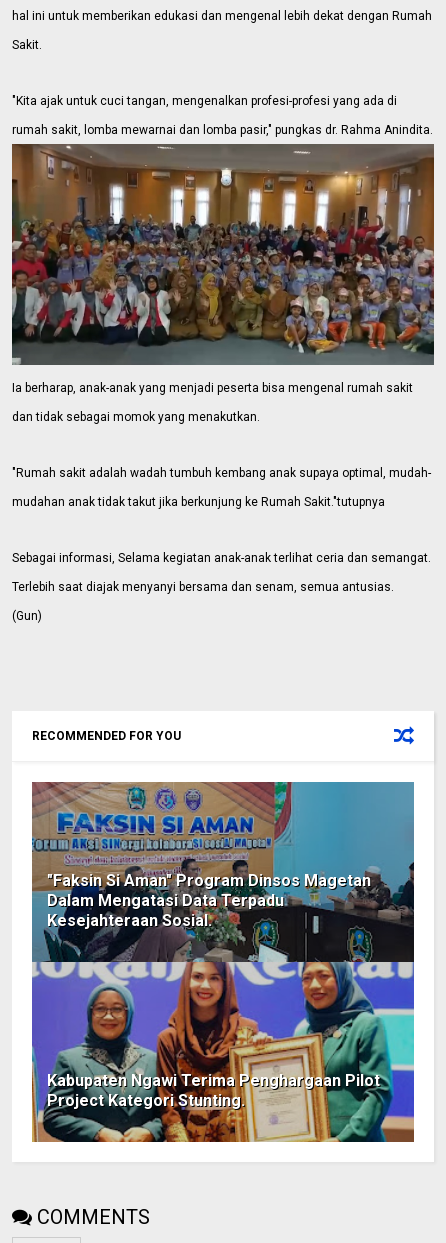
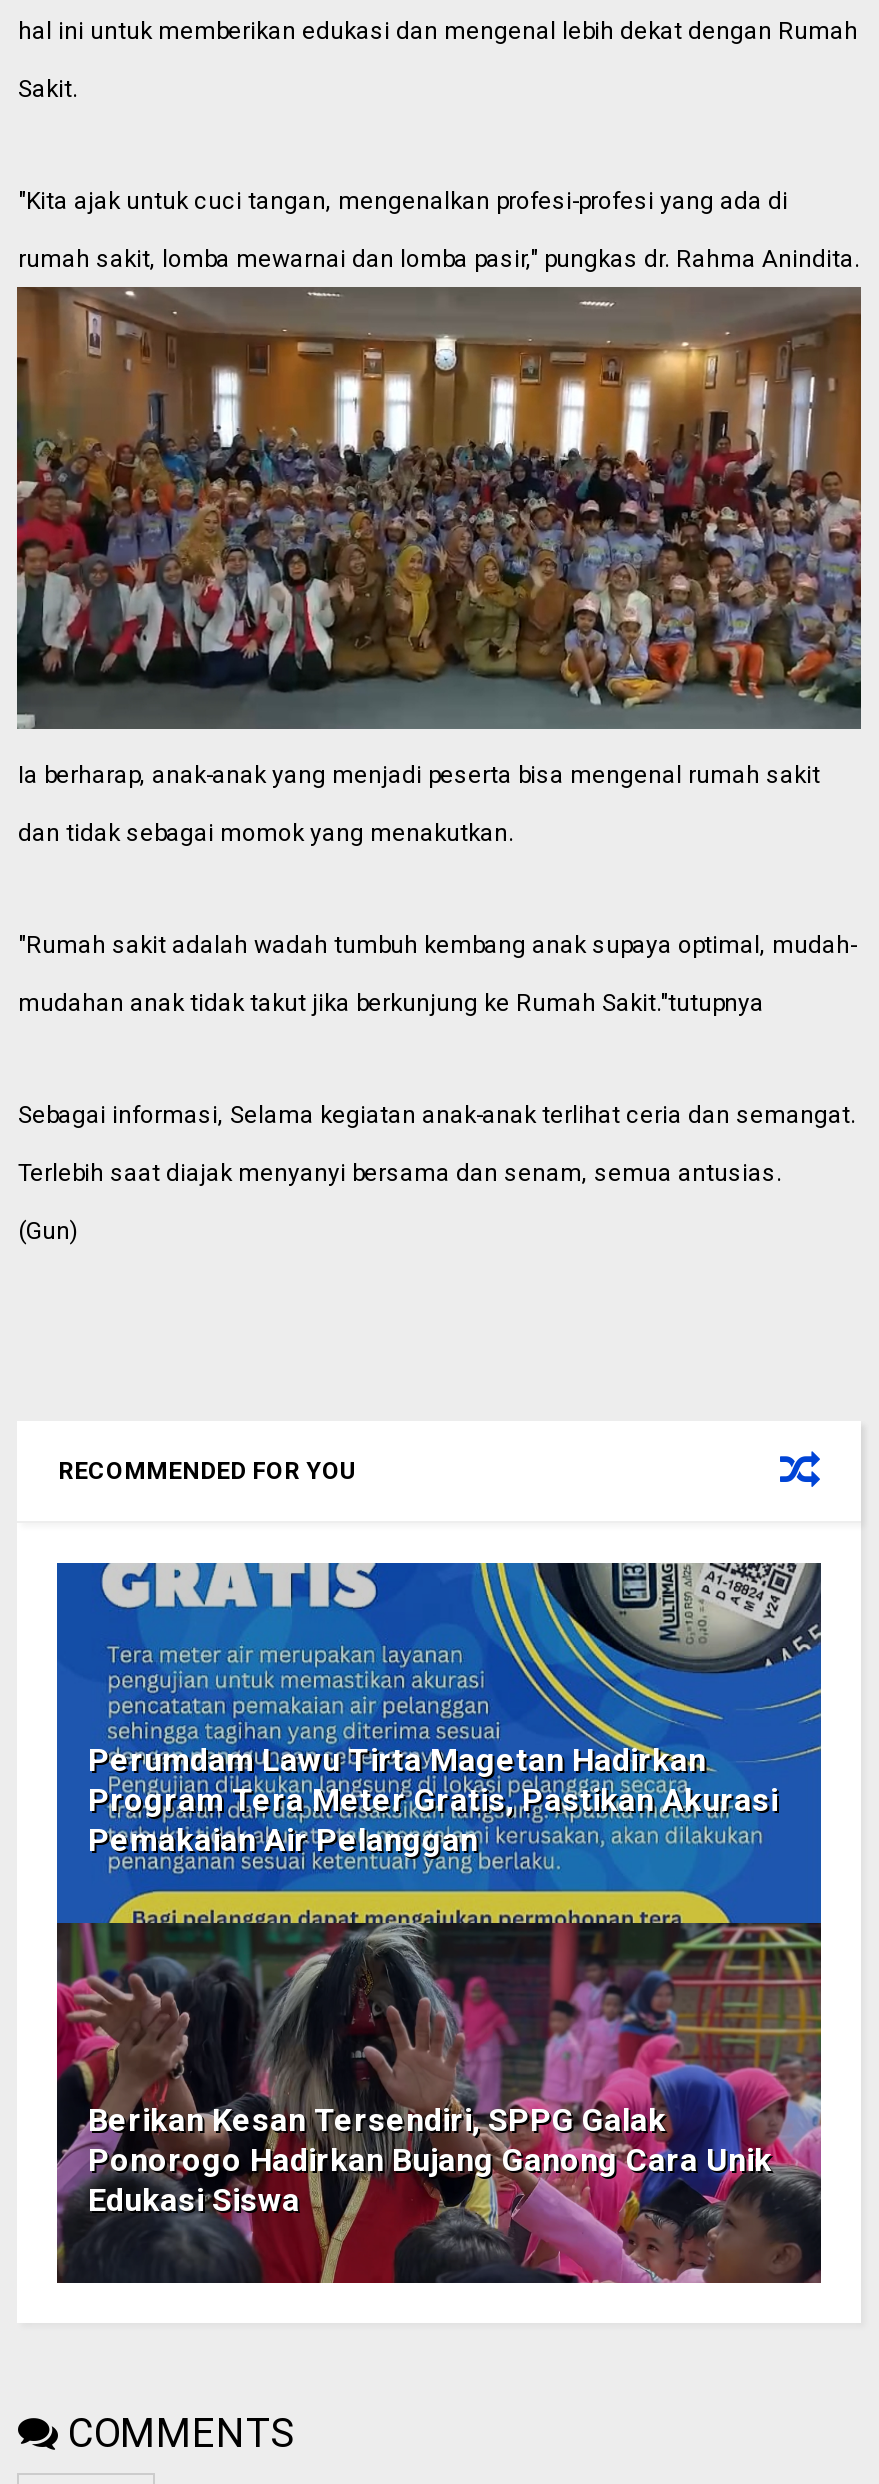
- [image]
- "Faksin Si Aman" Program Dinsos Magetan
- Dalam Mengatasi Data Terpadu
- Kesejahteraan Sosial.
+ [image]
+ Perumdam Lawu Tirta Magetan Hadirkan
+ Program Tera Meter Gratis, Pastikan Akurasi
+ Pemakaian Air Pelanggan

- Kabupaten Ngawi Terima Penghargaan Pilot
- Project Kategori Stunting.
+ Berikan Kesan Tersendiri, SPPG Galak
+ Ponorogo Hadirkan Bujang Ganong Cara Unik
+ Edukasi Siswa
